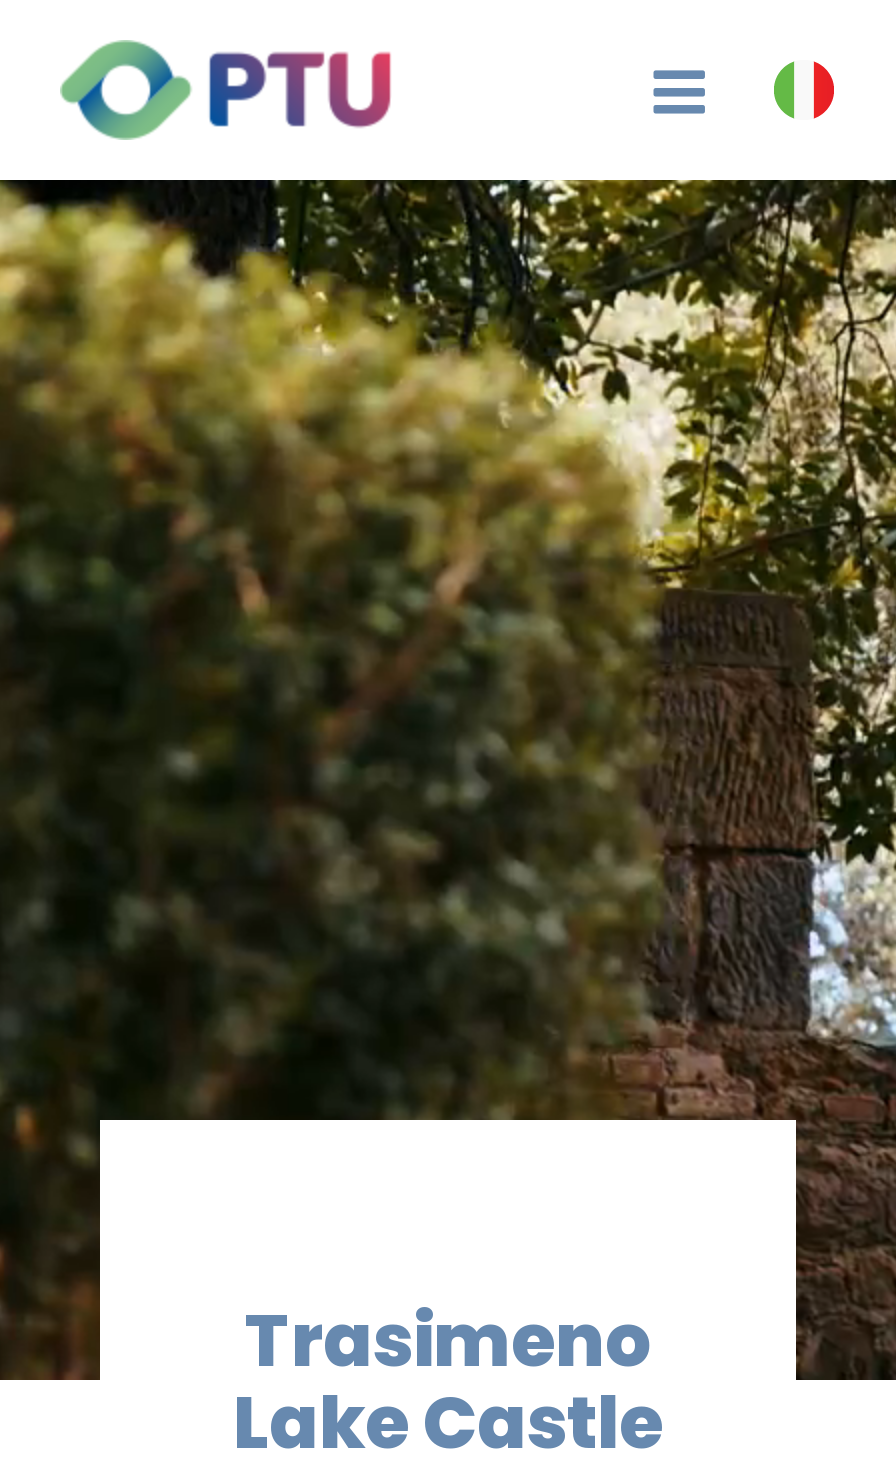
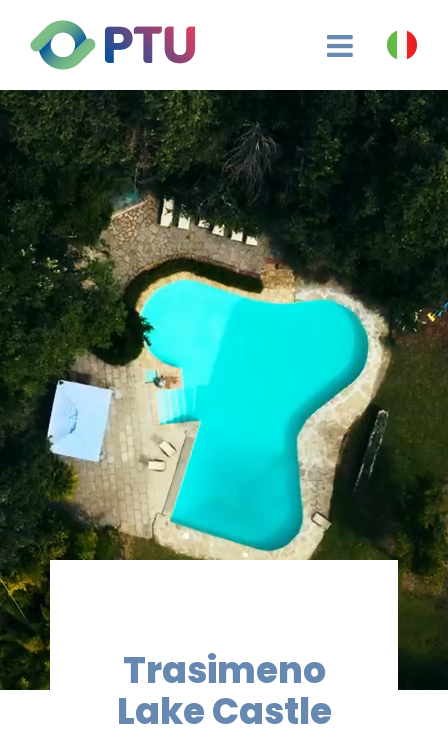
- [image]
+ [image]
